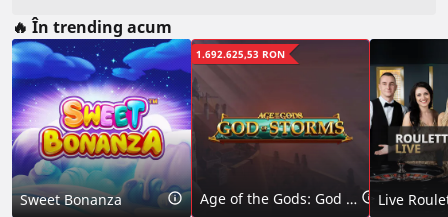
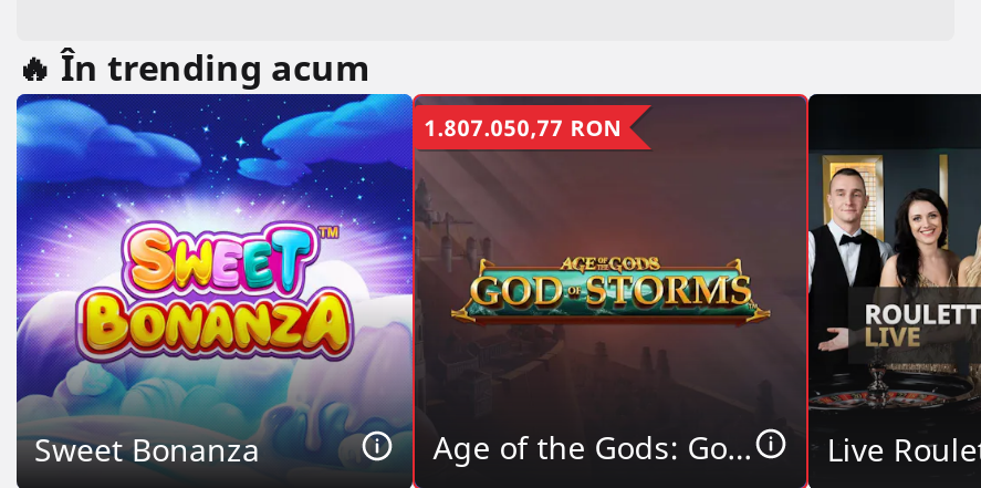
- 1.692.625,53 RON
+ 1.807.050,77 RON
